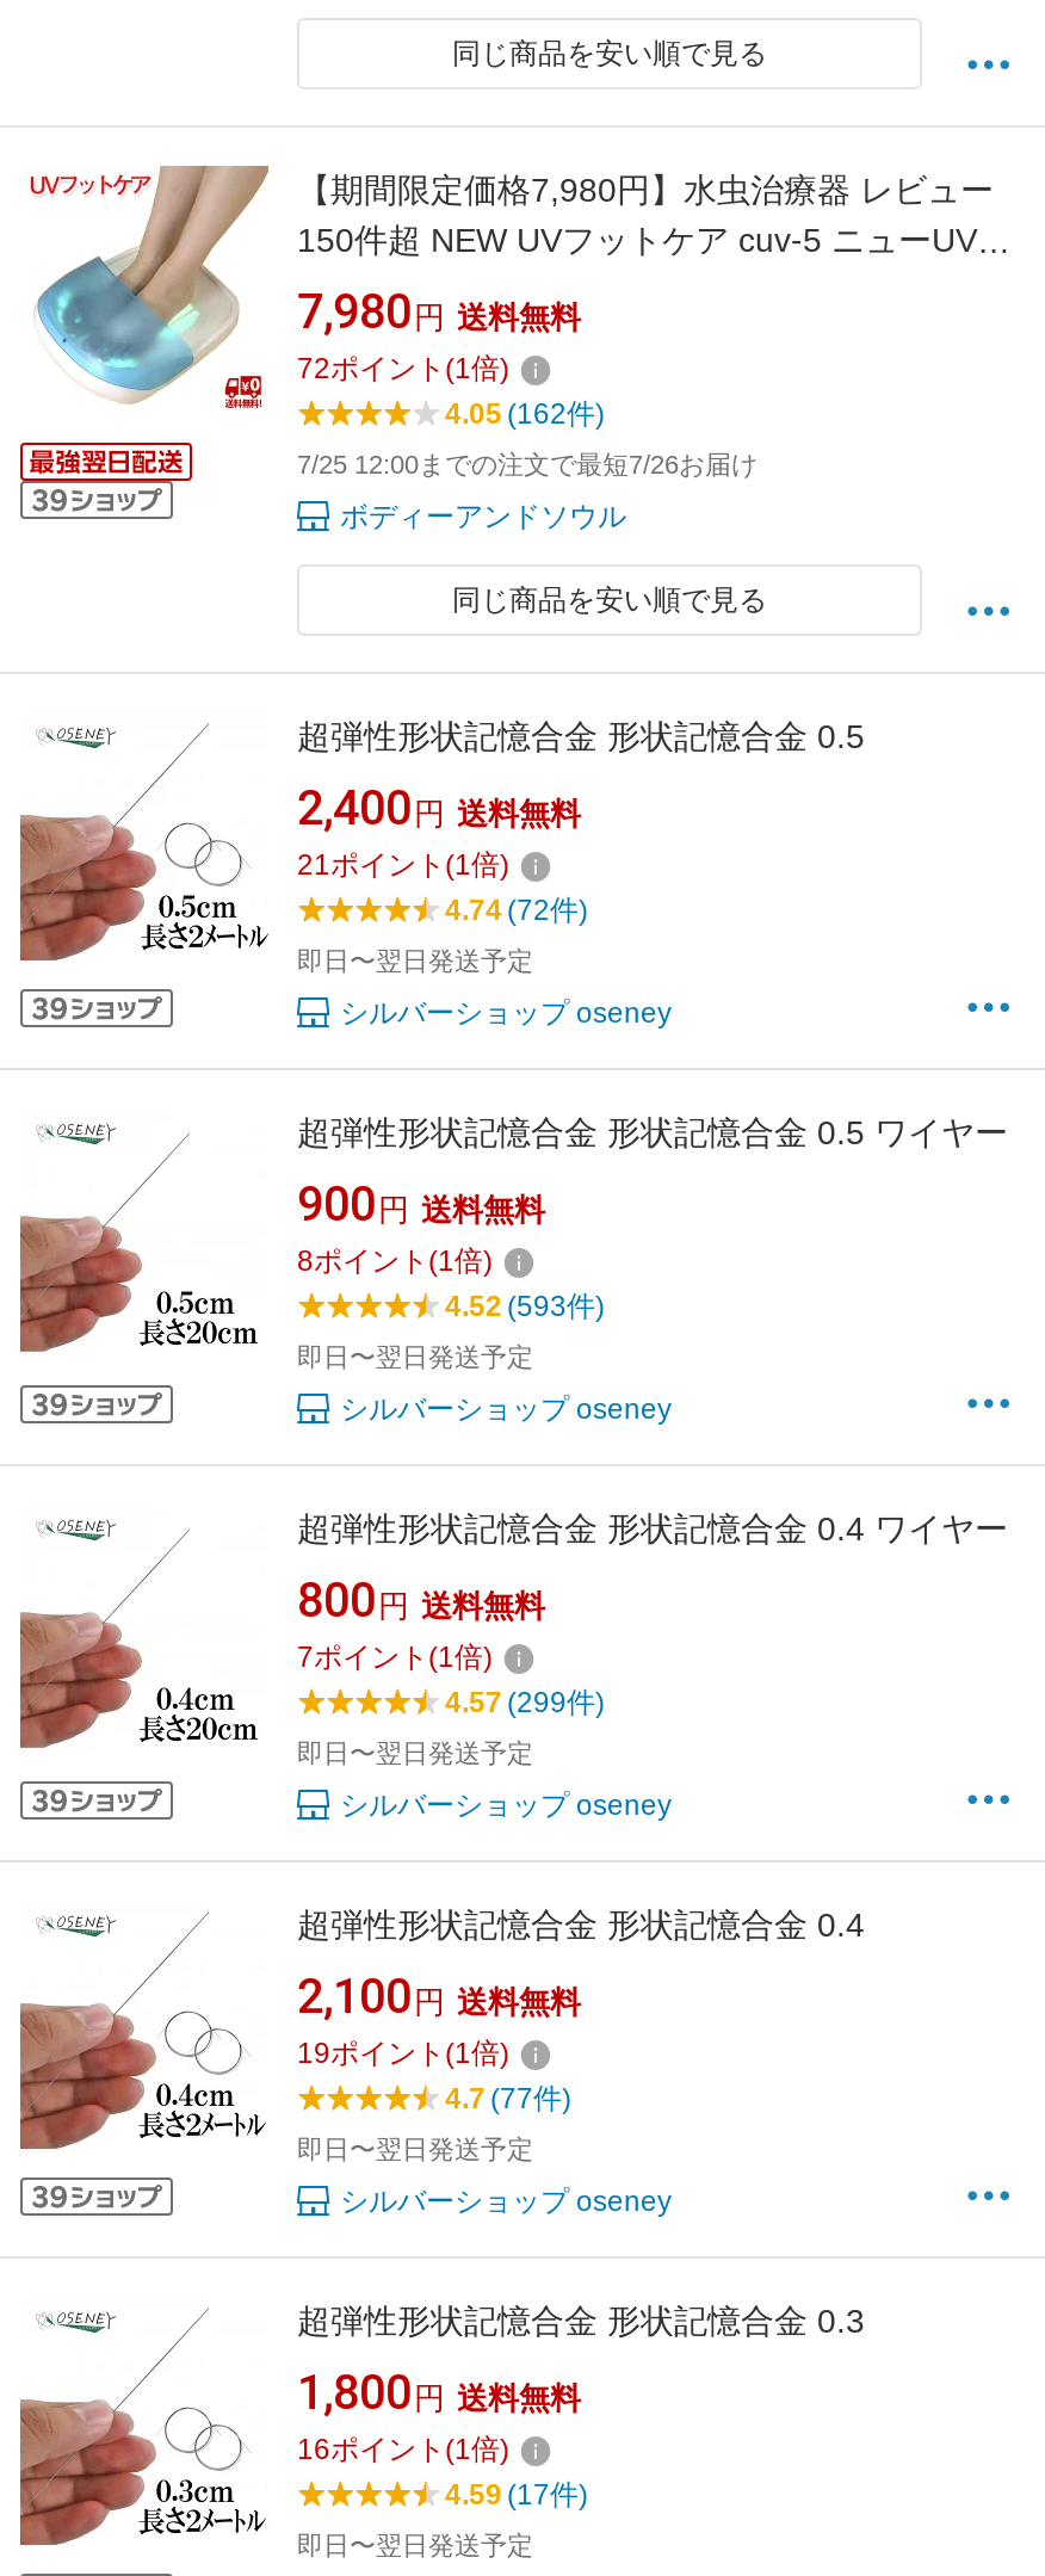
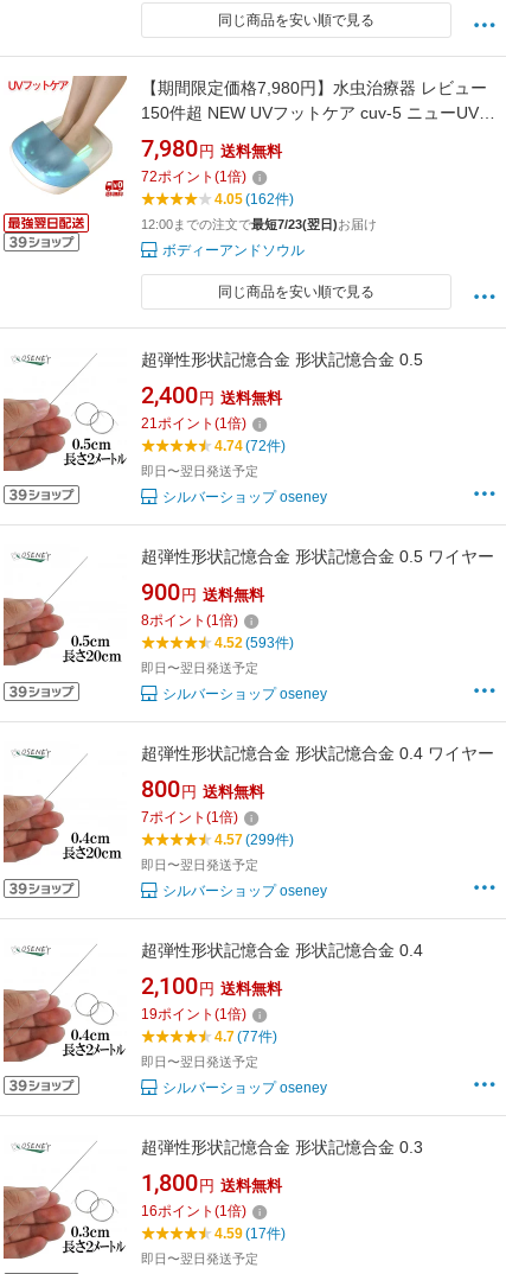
- 7/25 12:00までの注文で最短7/26お届け
+ 12:00までの注文で最短7/23(翌日)お届け
